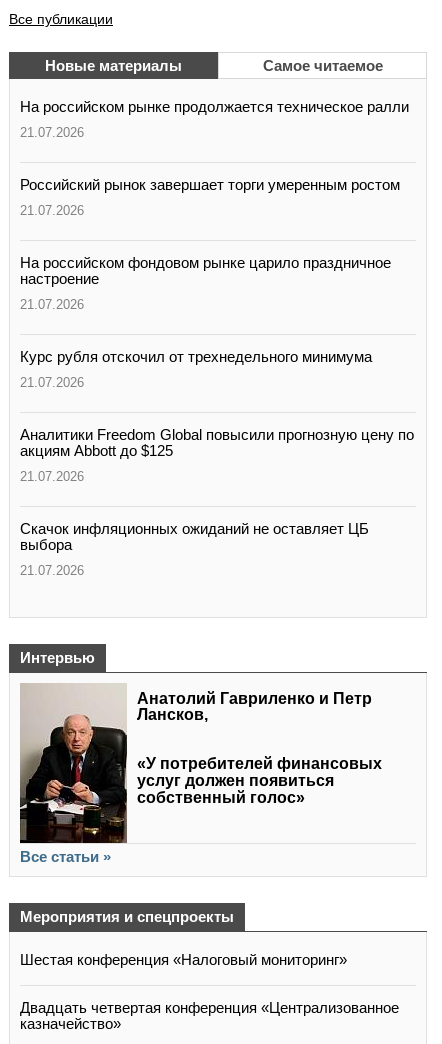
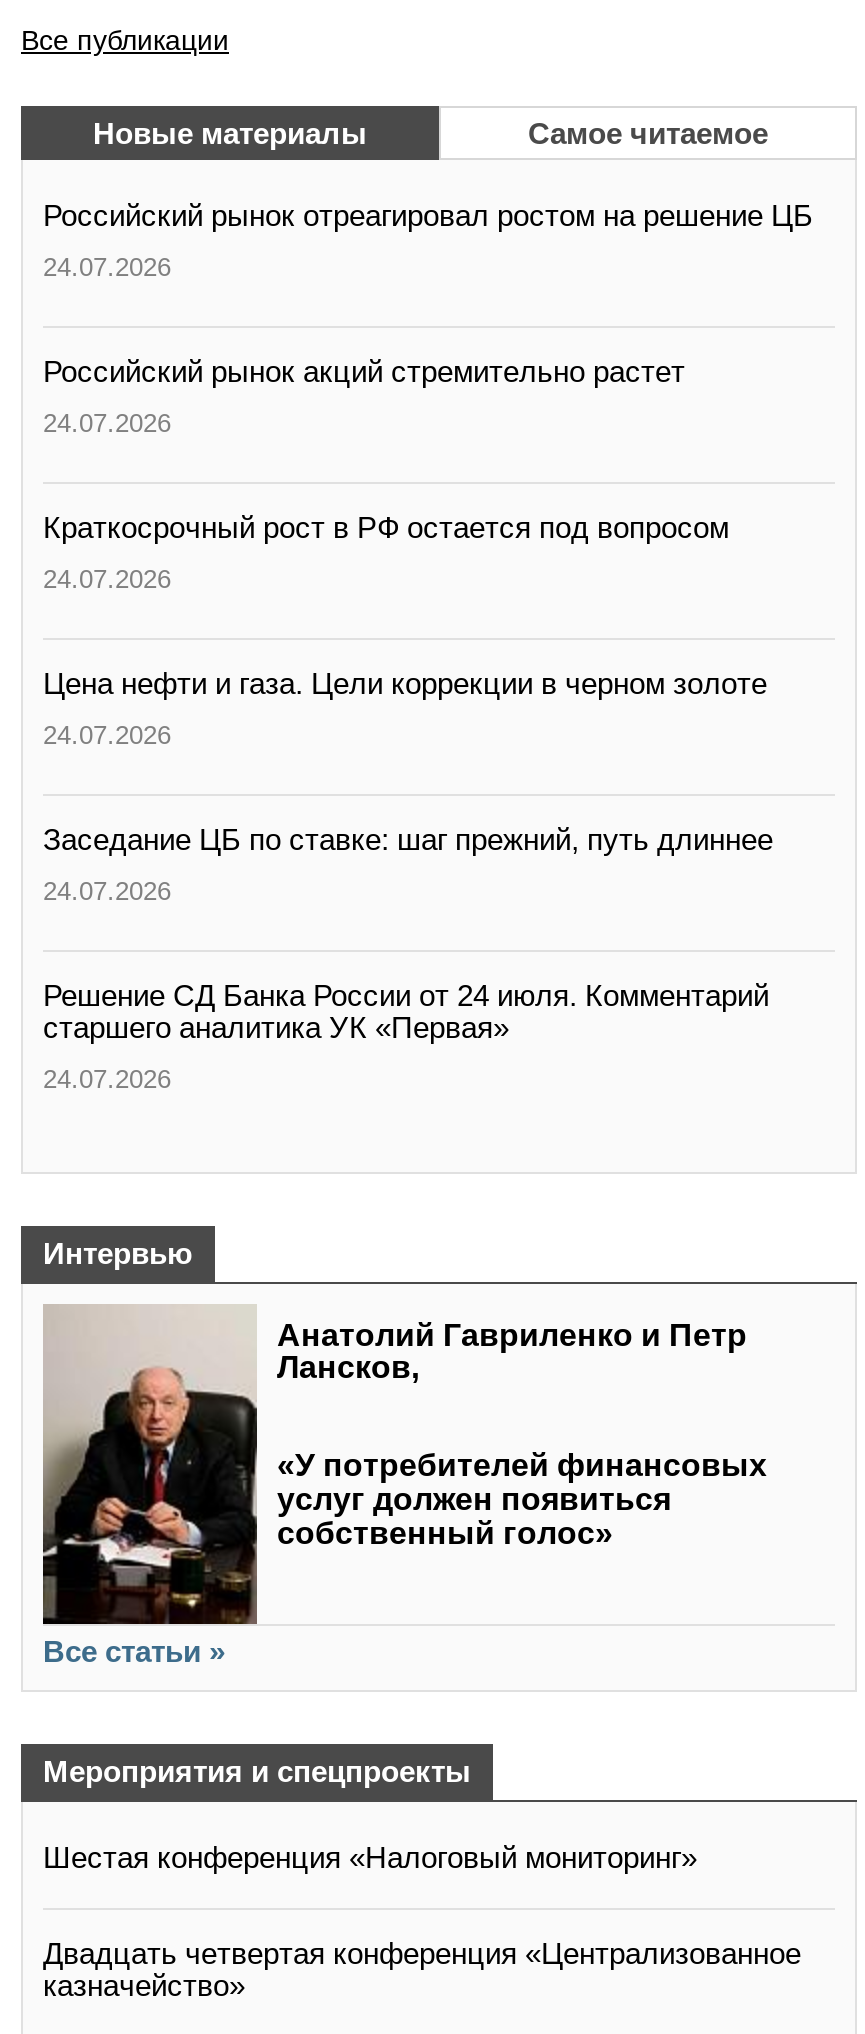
- На российском рынке продолжается техническое ралли
+ Российский рынок отреагировал ростом на решение ЦБ

- 21.07.2026
+ 24.07.2026

- Российский рынок завершает торги умеренным ростом
+ Российский рынок акций стремительно растет

- 21.07.2026
+ 24.07.2026

- На российском фондовом рынке царило праздничное
- настроение
+ Краткосрочный рост в РФ остается под вопросом

- 21.07.2026
+ 24.07.2026

- Курс рубля отскочил от трехнедельного минимума
+ Цена нефти и газа. Цели коррекции в черном золоте

- 21.07.2026
+ 24.07.2026

- Аналитики Freedom Global повысили прогнозную цену по
- акциям Abbott до $125
+ Заседание ЦБ по ставке: шаг прежний, путь длиннее

- 21.07.2026
+ 24.07.2026

- Скачок инфляционных ожиданий не оставляет ЦБ
- выбора
+ Решение СД Банка России от 24 июля. Комментарий
+ старшего аналитика УК «Первая»

- 21.07.2026
+ 24.07.2026
